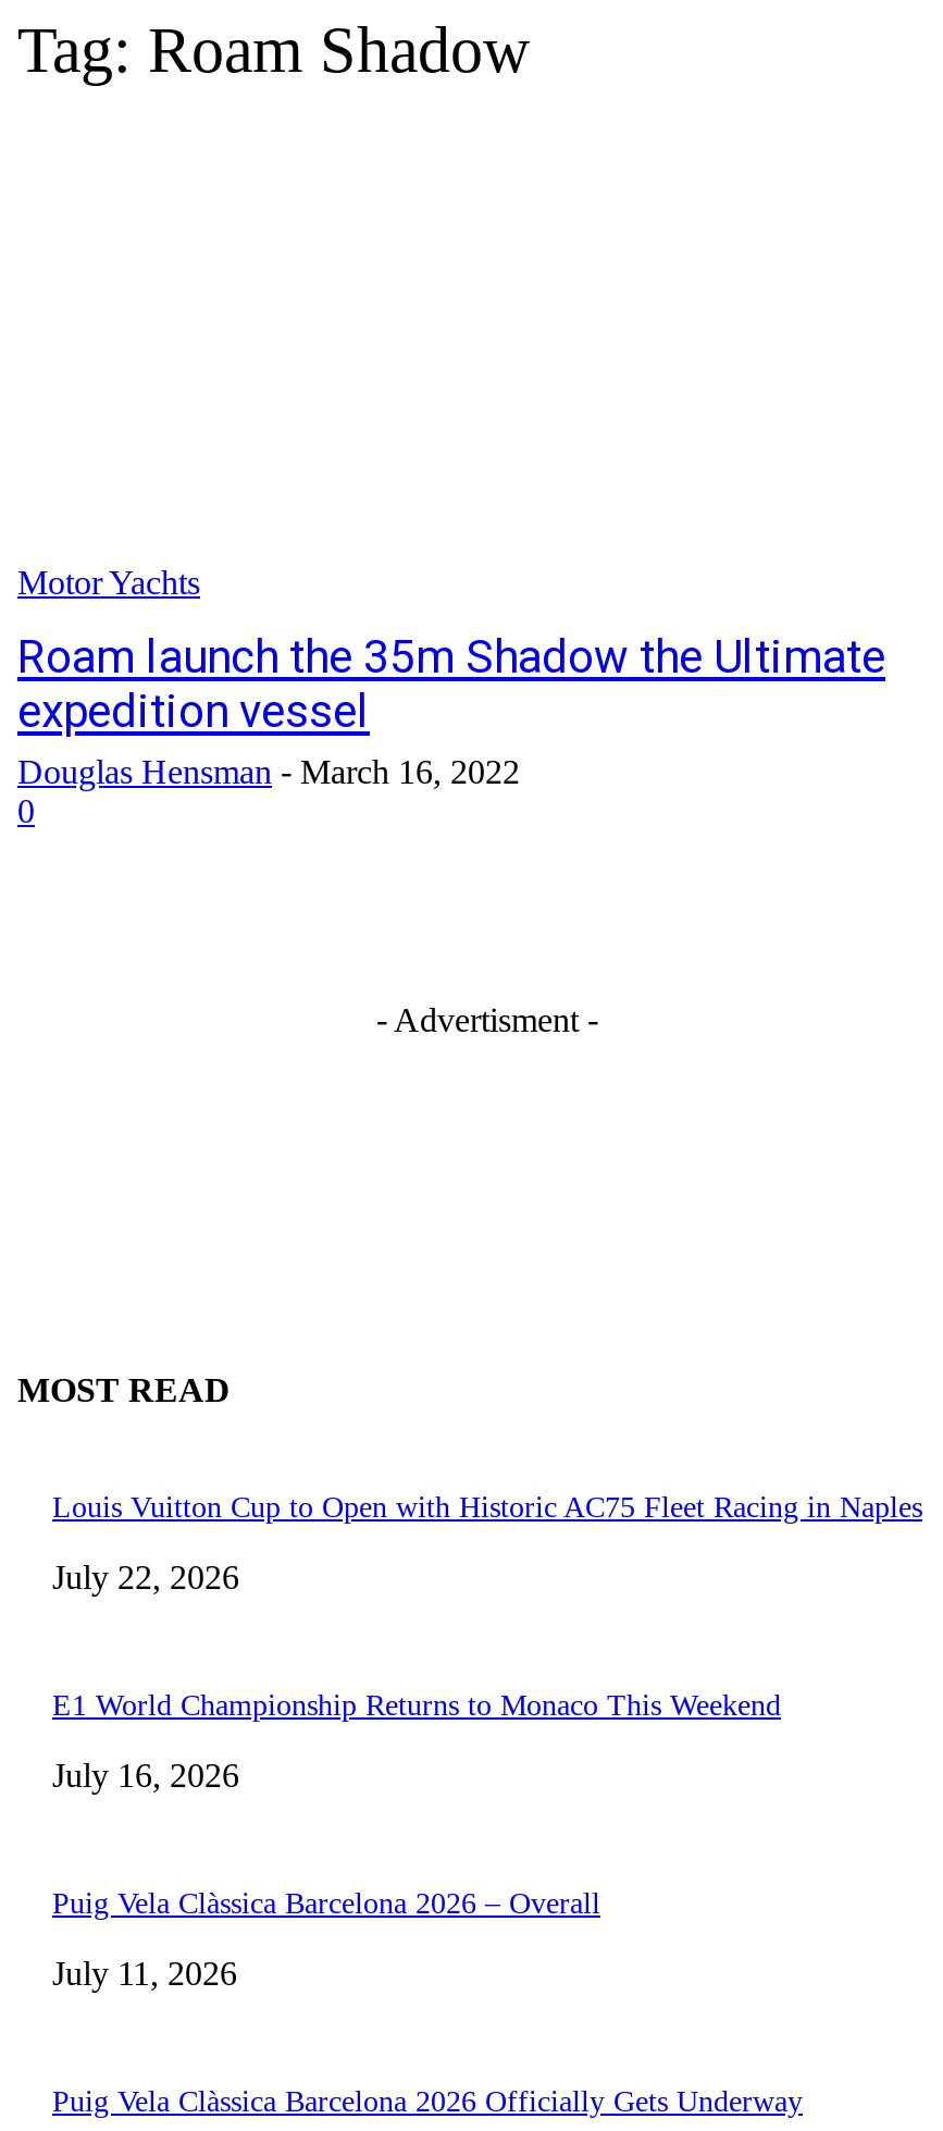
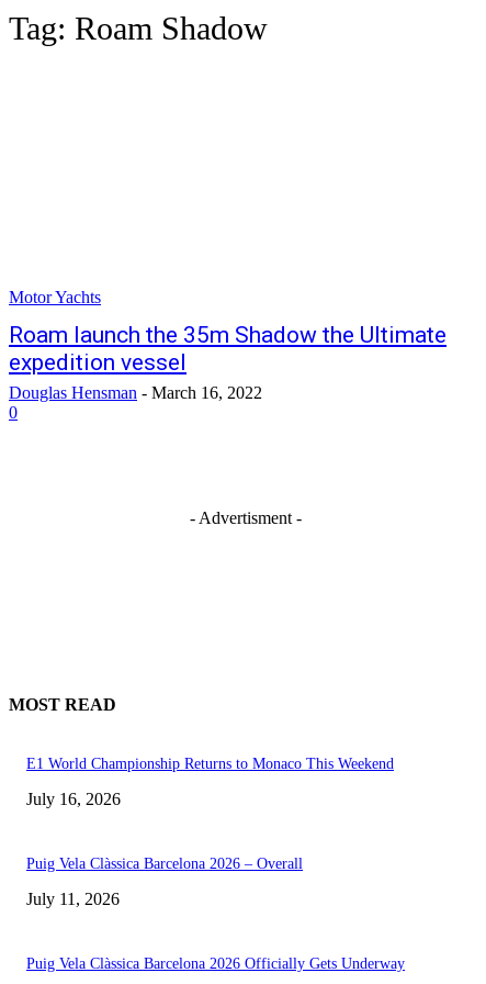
- Louis Vuitton Cup to Open with Historic AC75 Fleet Racing in Naples
- July 22, 2026
